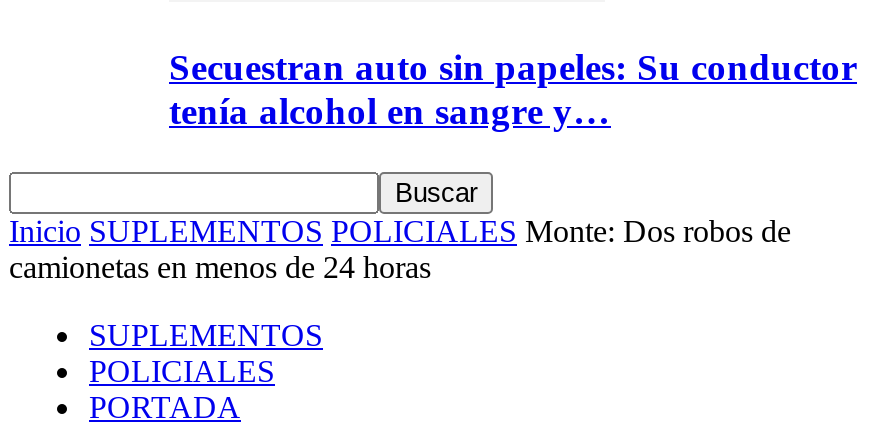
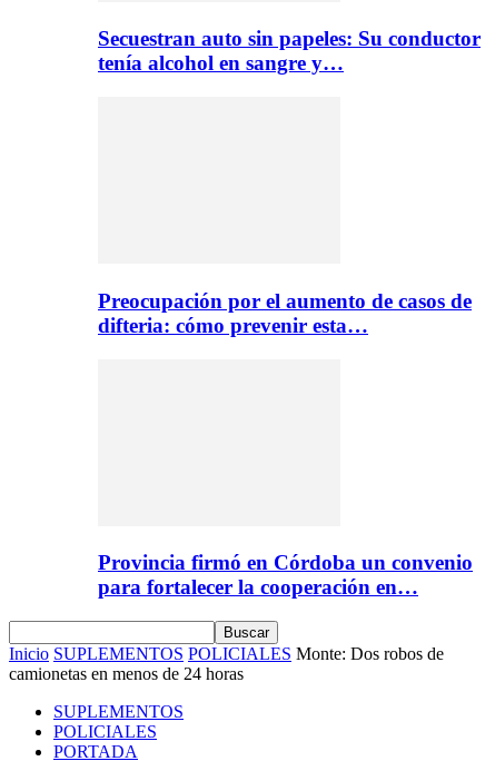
+ Preocupación por el aumento de casos de
+ difteria: cómo prevenir esta…

+ Provincia firmó en Córdoba un convenio
+ para fortalecer la cooperación en…
